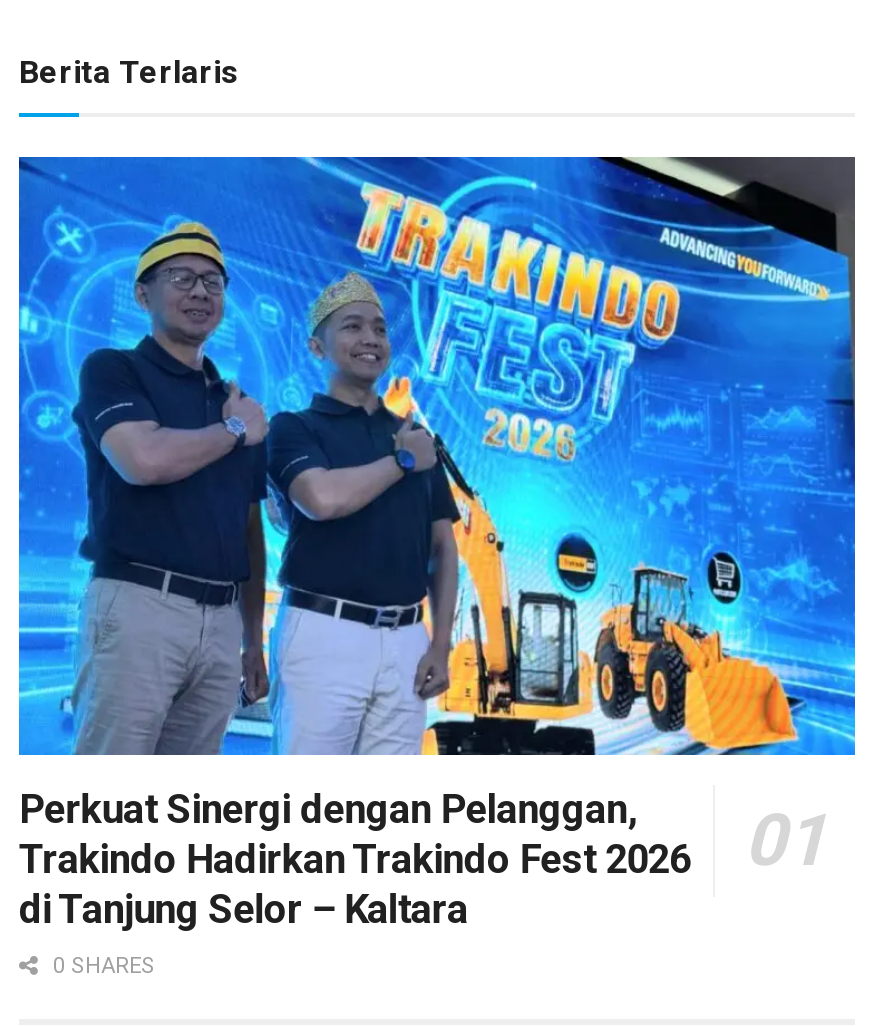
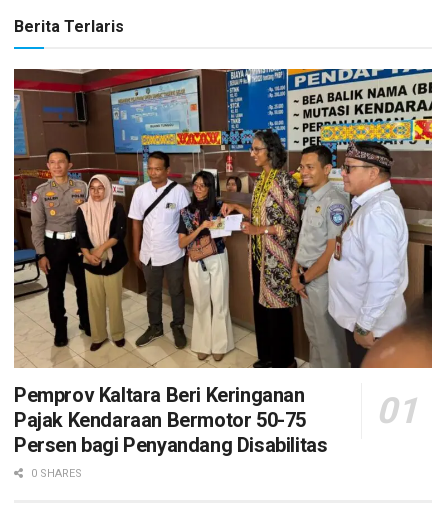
- [image]
- Perkuat Sinergi dengan Pelanggan,
- Trakindo Hadirkan Trakindo Fest 2026
- di Tanjung Selor – Kaltara
+ [image]
+ Pemprov Kaltara Beri Keringanan
+ Pajak Kendaraan Bermotor 50-75
+ Persen bagi Penyandang Disabilitas
